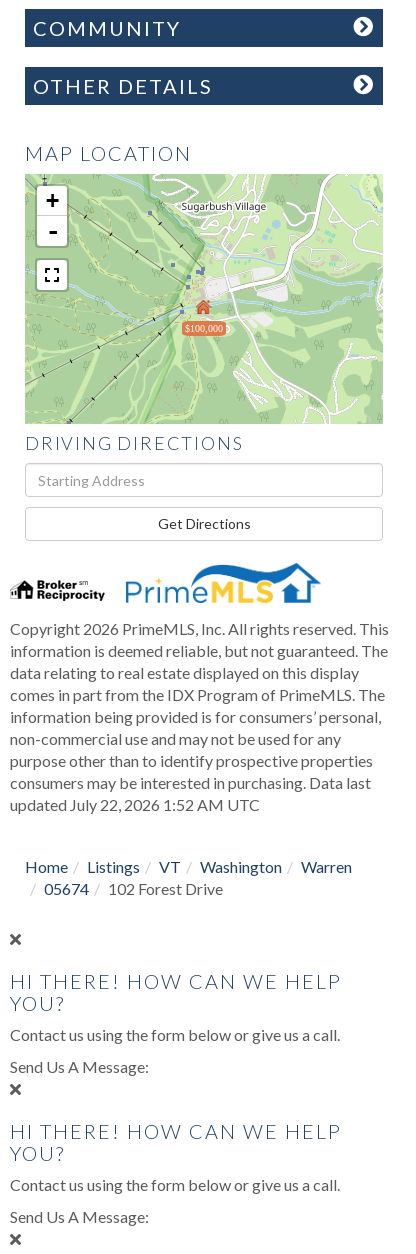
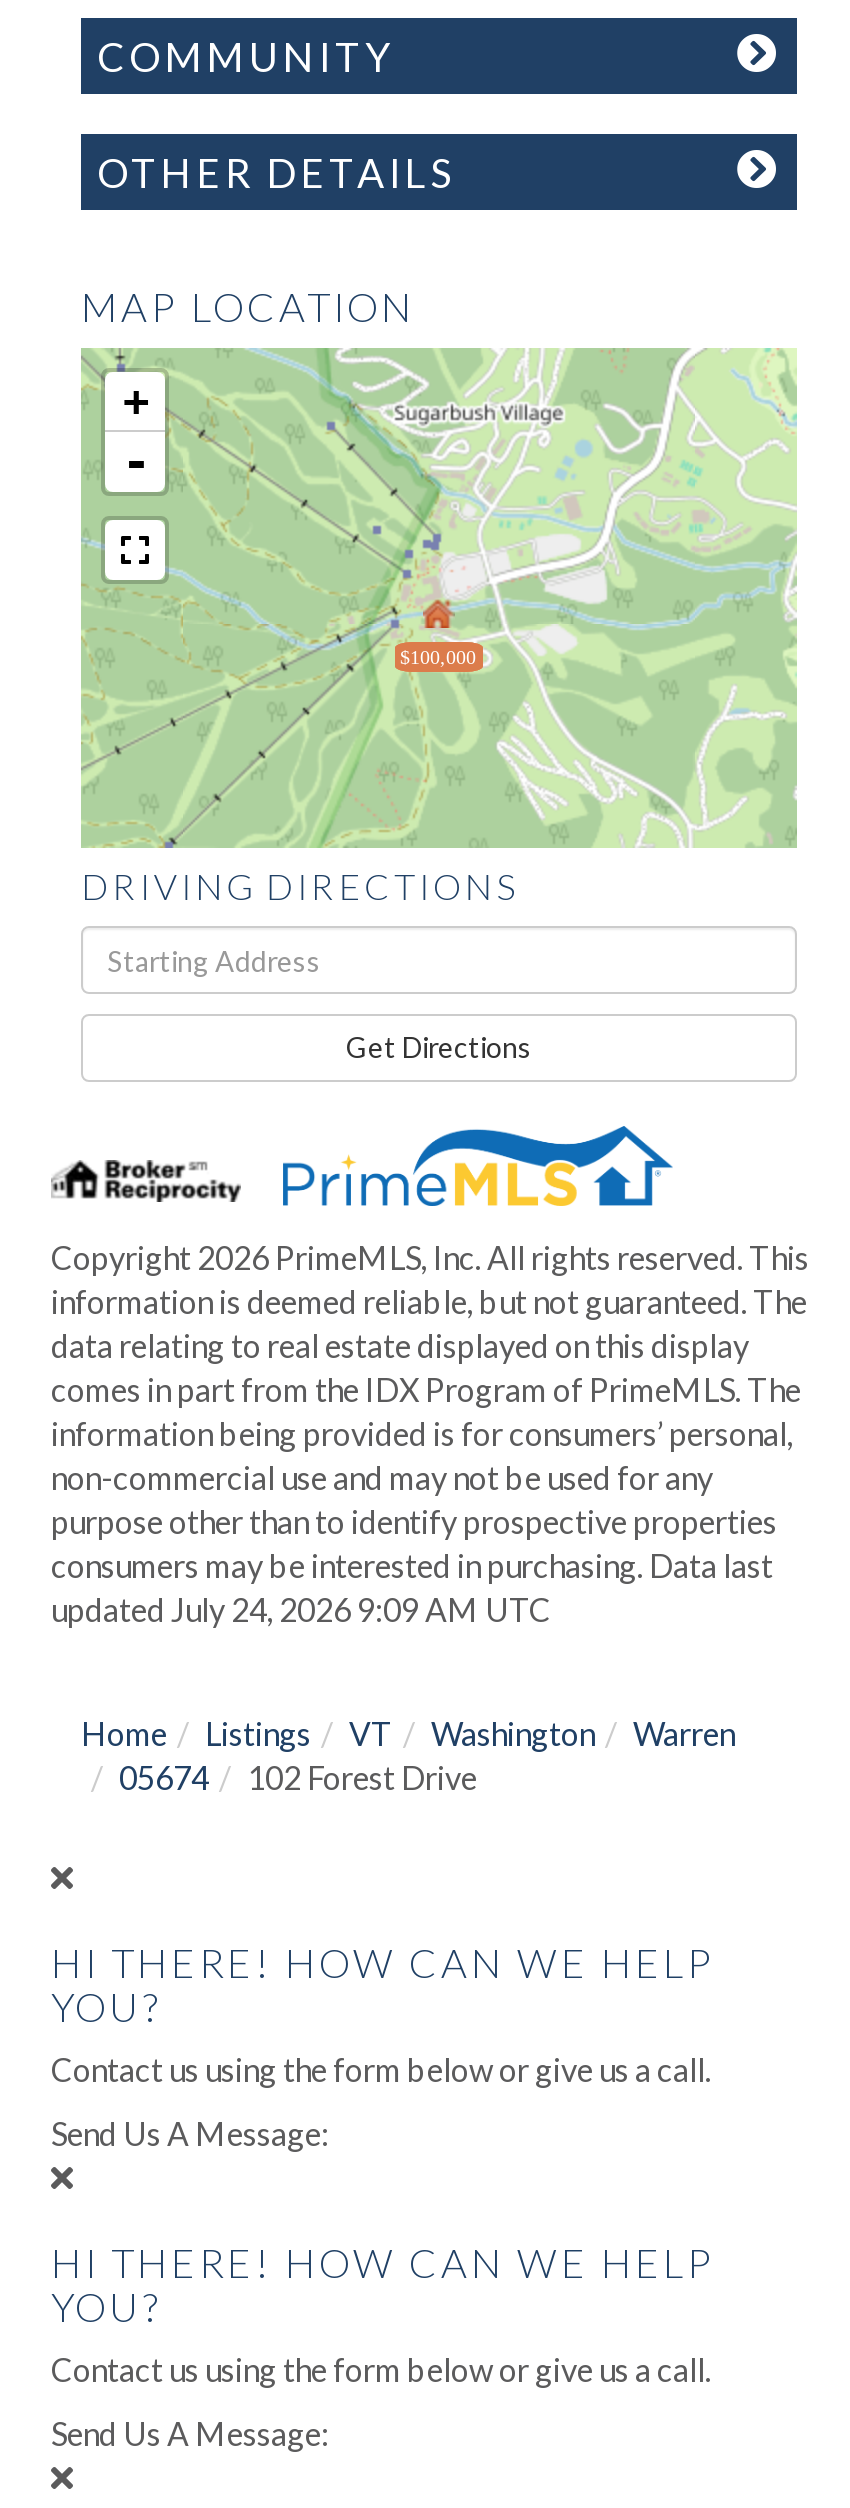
- updated July 22, 2026 1:52 AM UTC
+ updated July 24, 2026 9:09 AM UTC
